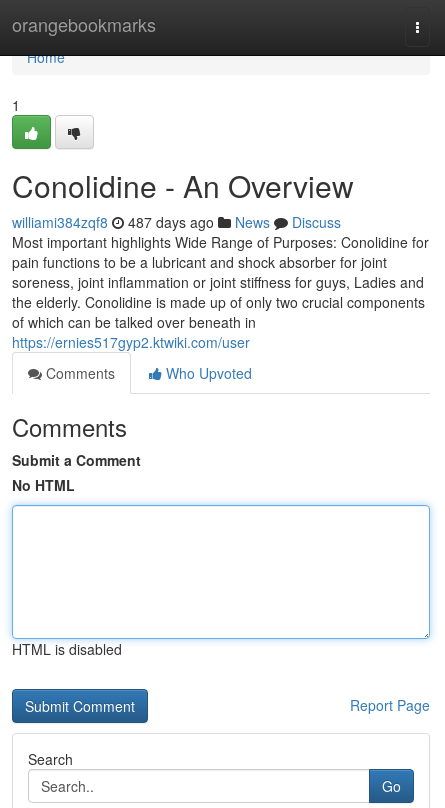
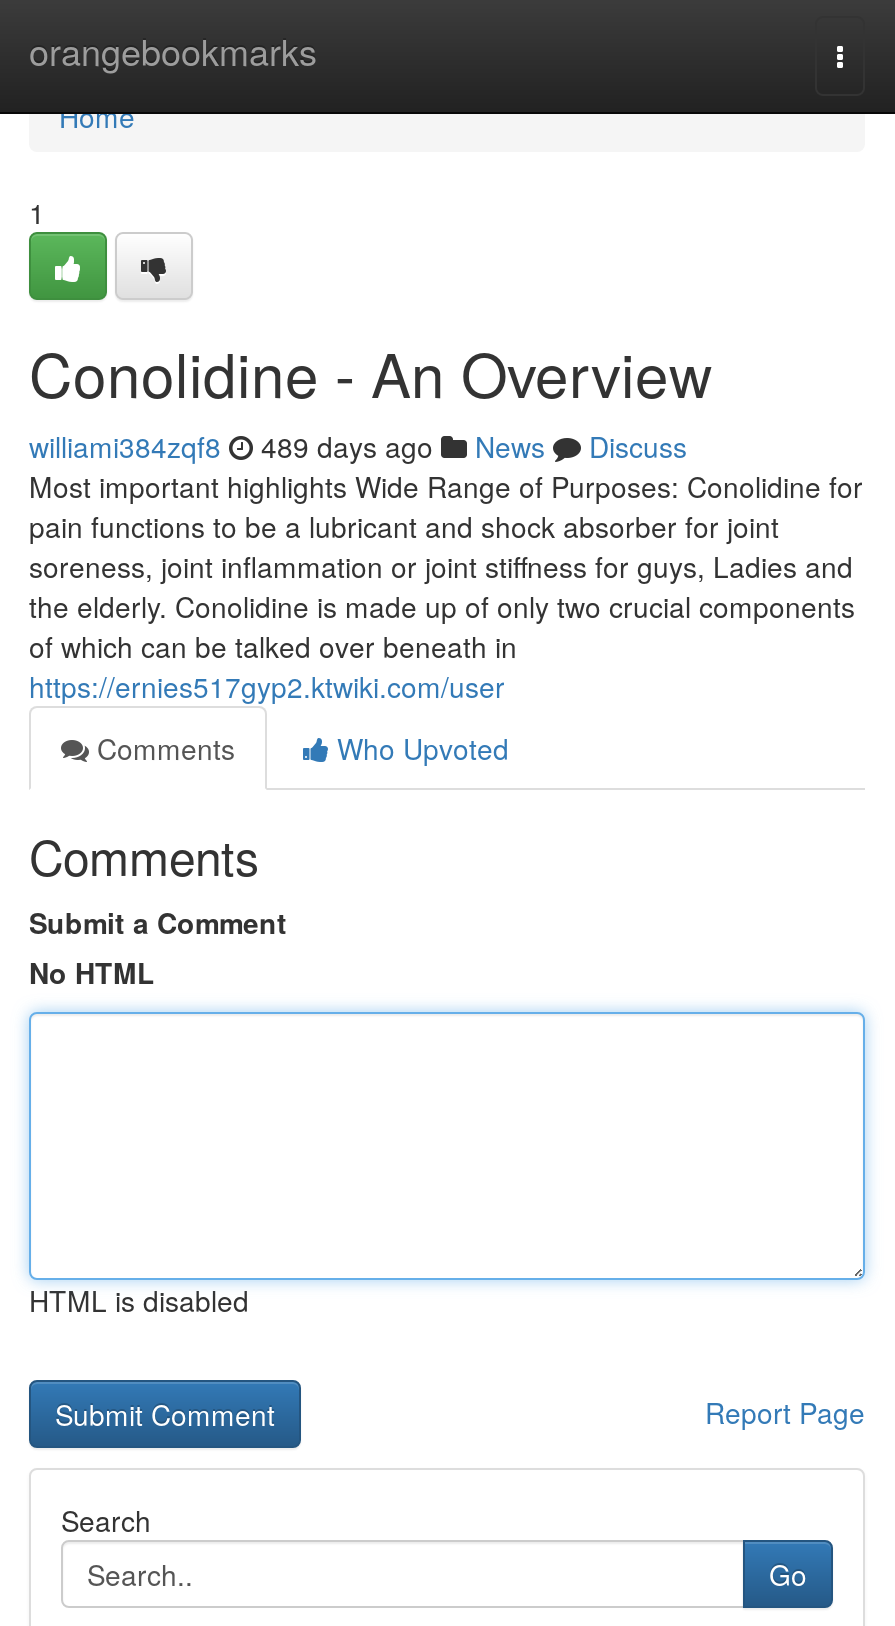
- williami384zqf8 487 days ago News Discuss
+ williami384zqf8 489 days ago News Discuss
